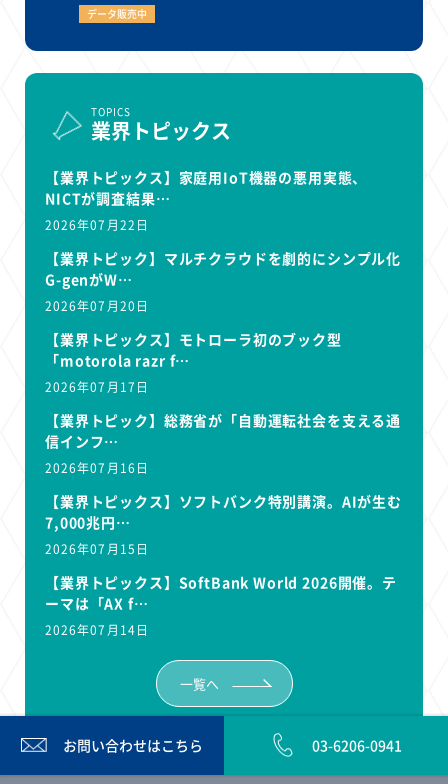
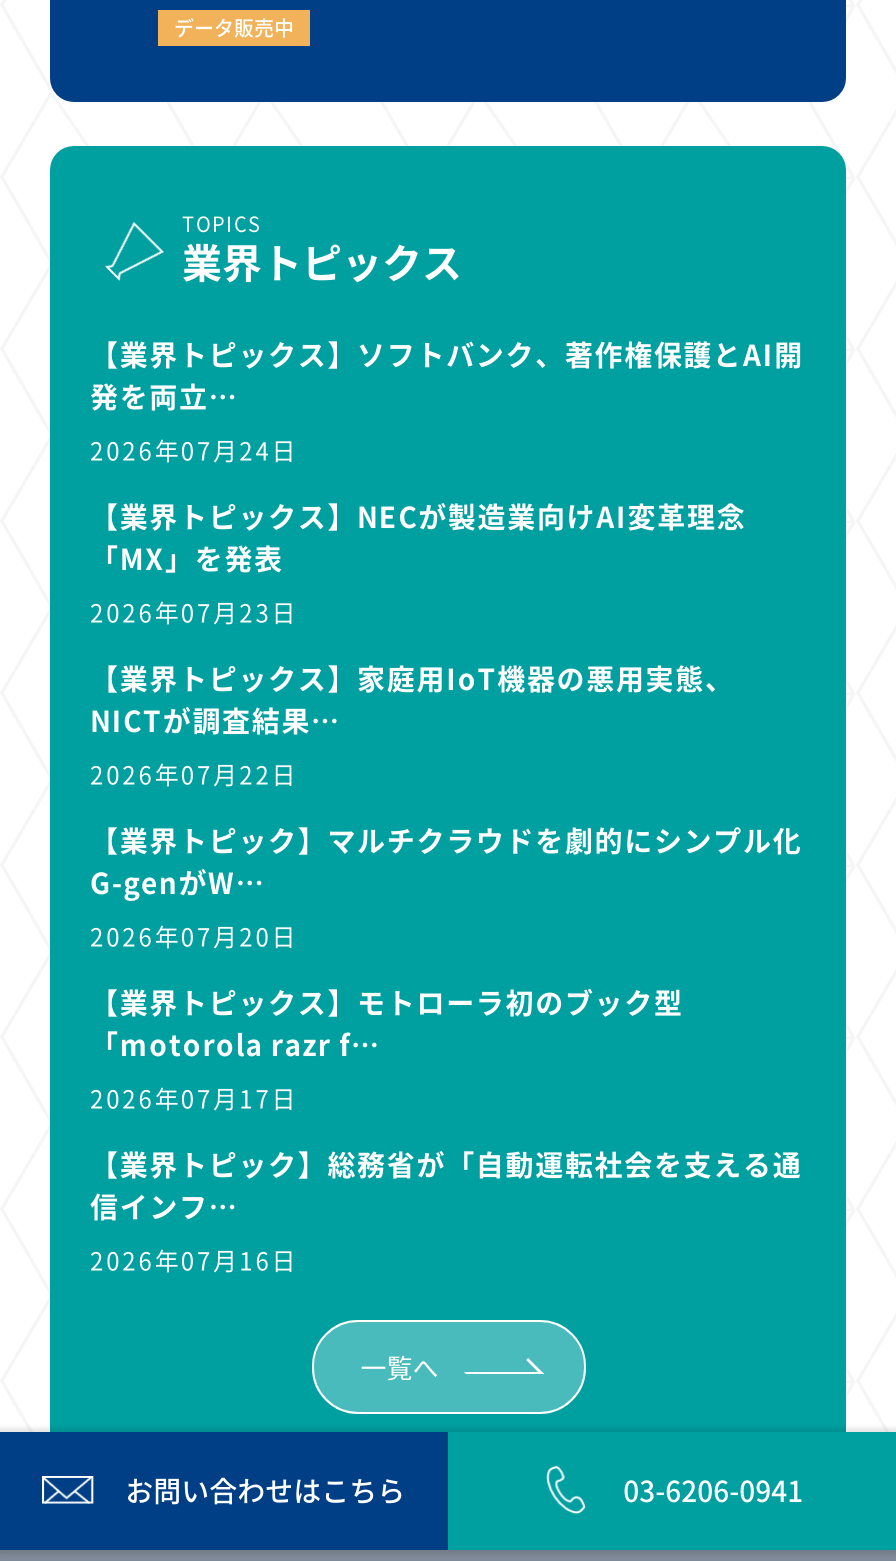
+ 【業界トピックス】ソフトバンク、著作権保護とAI開
+ 発を両立…
+ 2026年07月24日
+ 【業界トピックス】NECが製造業向けAI変革理念
+ 「MX」を発表
+ 2026年07月23日

moved down: 【業界トピックス】家庭用IoT機器の悪用実態、 | NICTが調査結果… | 2026年07月22日 | ... | 信インフ… | 2026年07月16日

- 【業界トピックス】ソフトバンク特別講演。AIが生む
- 7,000兆円…
- 2026年07月15日
- 【業界トピックス】SoftBank World 2026開催。テ
- ーマは「AX f…
- 2026年07月14日
